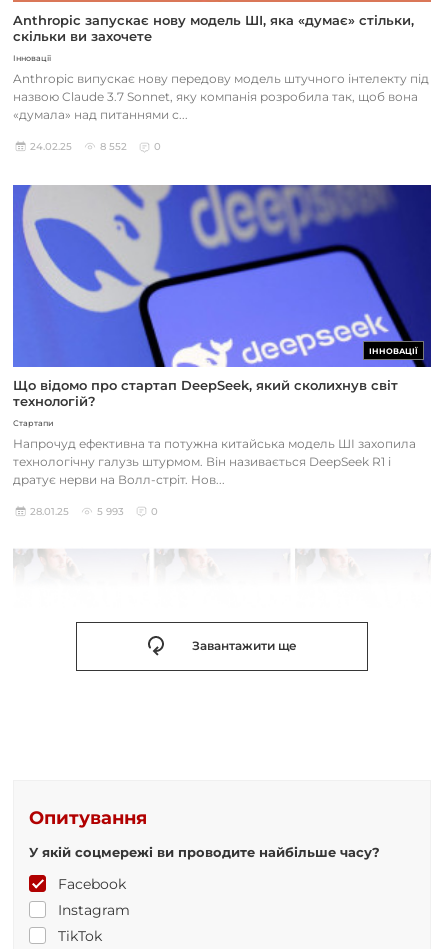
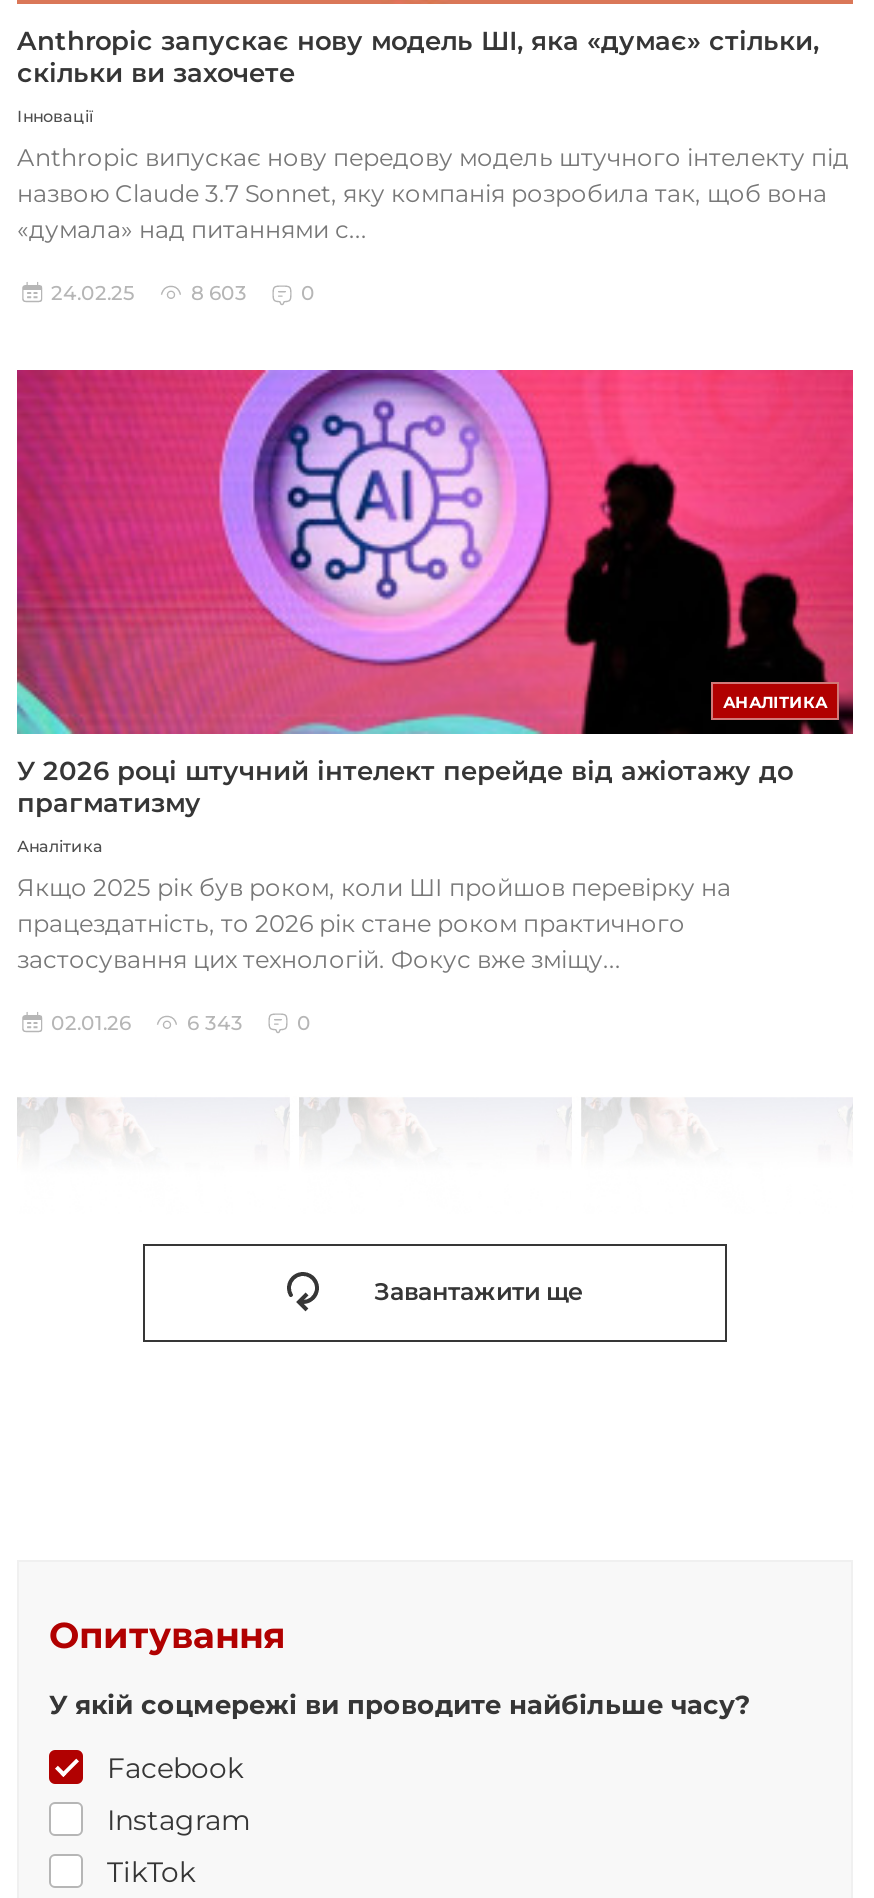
- 8 552
+ 8 603

- [image]
- ІННОВАЦІЇ
+ [image]
+ АНАЛІТИКА

- Що відомо про стартап DeepSeek, який сколихнув світ
- технологій?
+ У 2026 році штучний інтелект перейде від ажіотажу до
+ прагматизму

- Стартапи
+ Аналітика

- Напрочуд ефективна та потужна китайська модель ШІ захопила
- технологічну галузь штурмом. Він називається DeepSeek R1 і
- дратує нерви на Волл-стріт. Нов...
+ Якщо 2025 рік був роком, коли ШІ пройшов перевірку на
+ працездатність, то 2026 рік стане роком практичного
+ застосування цих технологій. Фокус вже зміщу...

- 28.01.25
- 5 993
+ 02.01.26
+ 6 343
